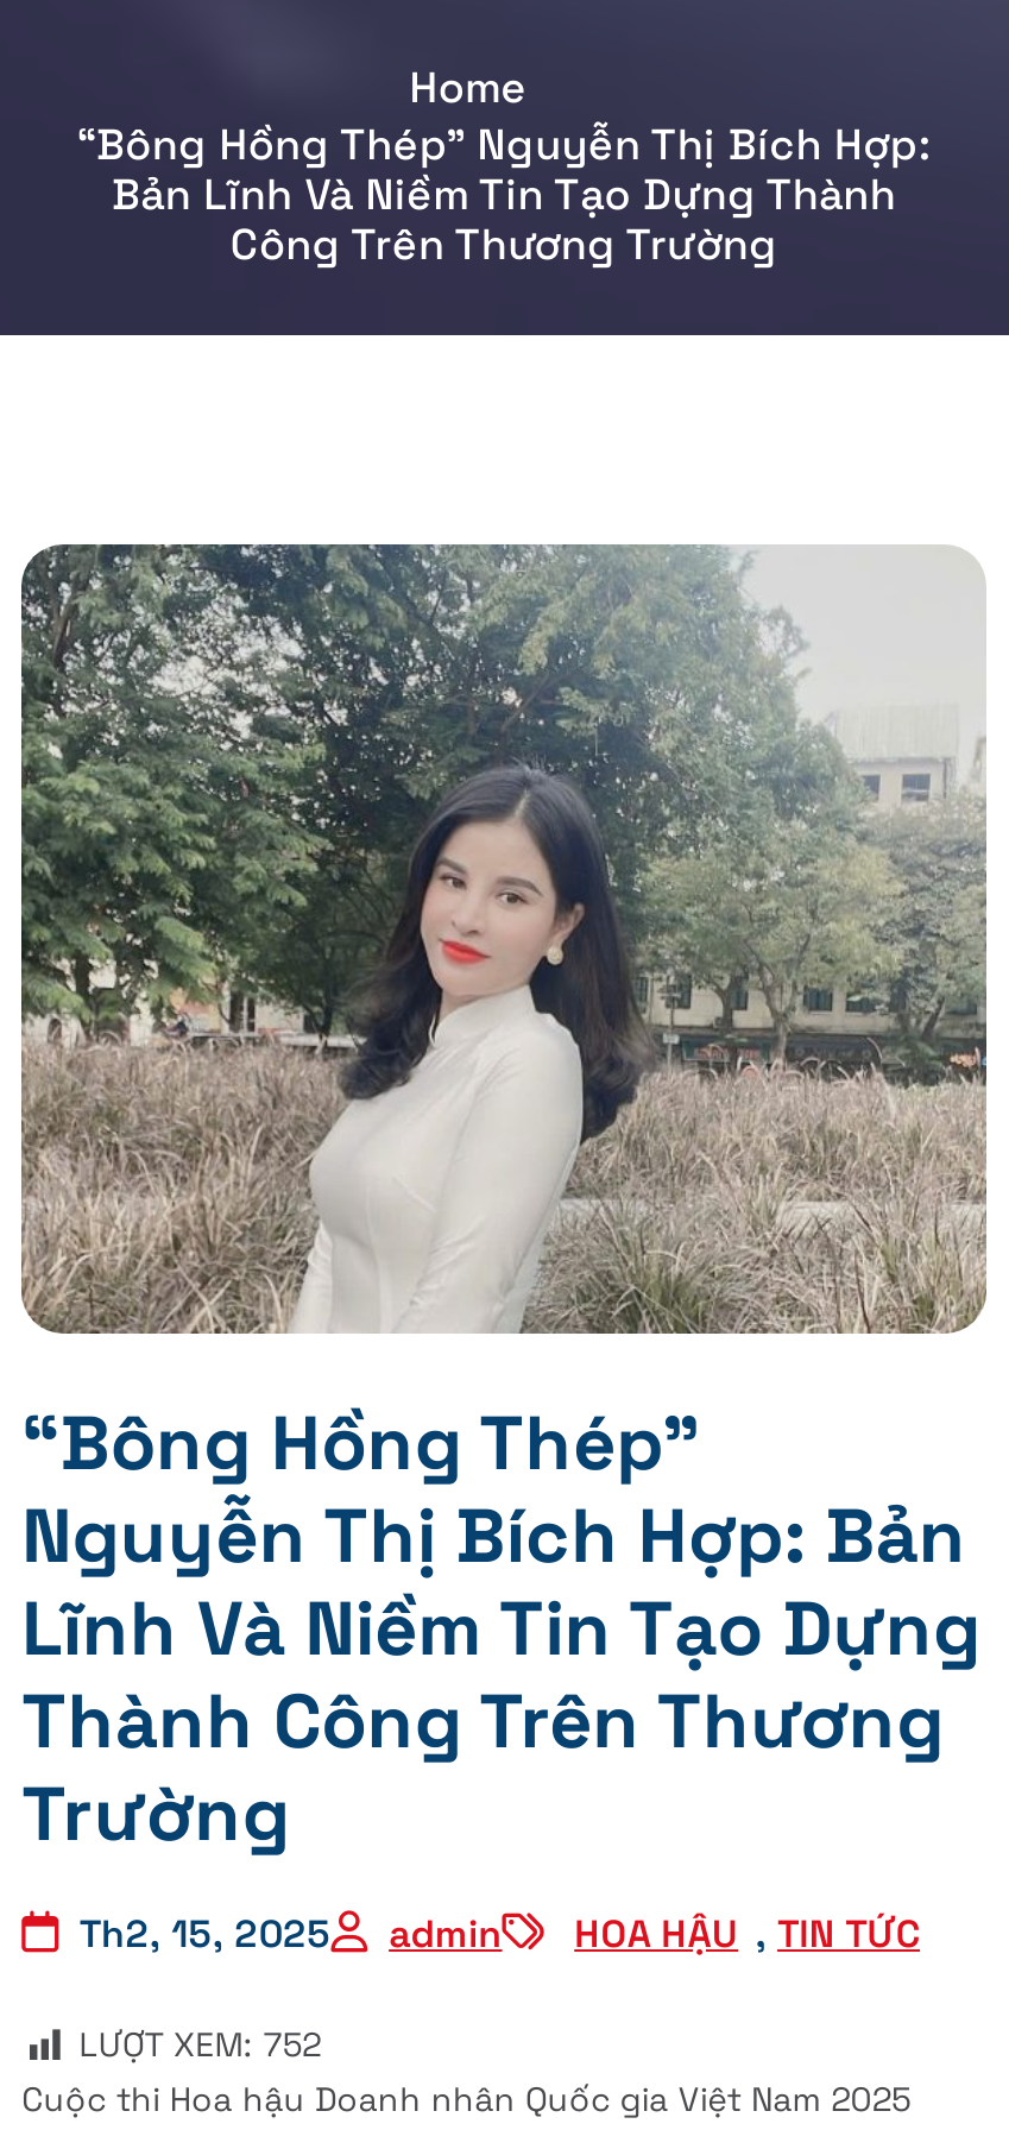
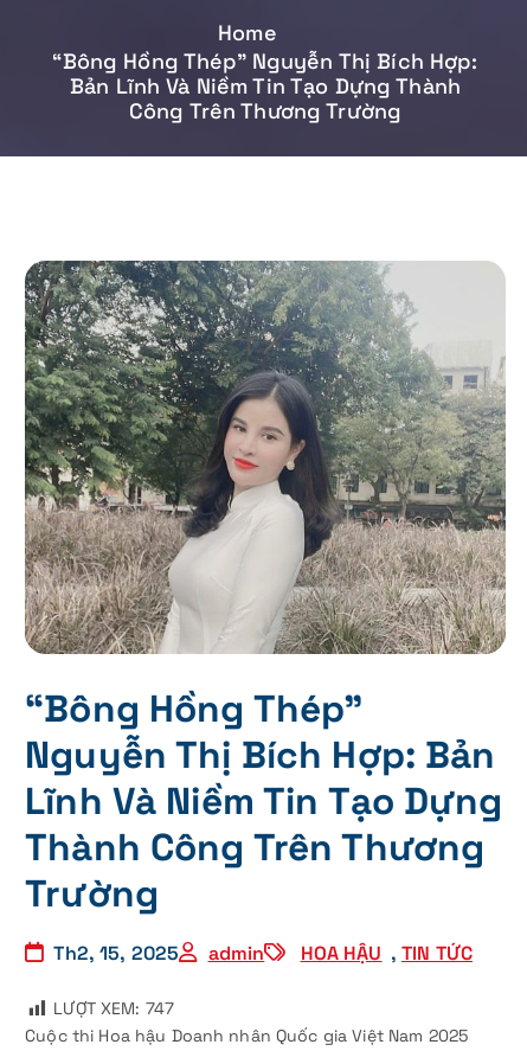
- LƯỢT XEM: 752
+ LƯỢT XEM: 747
